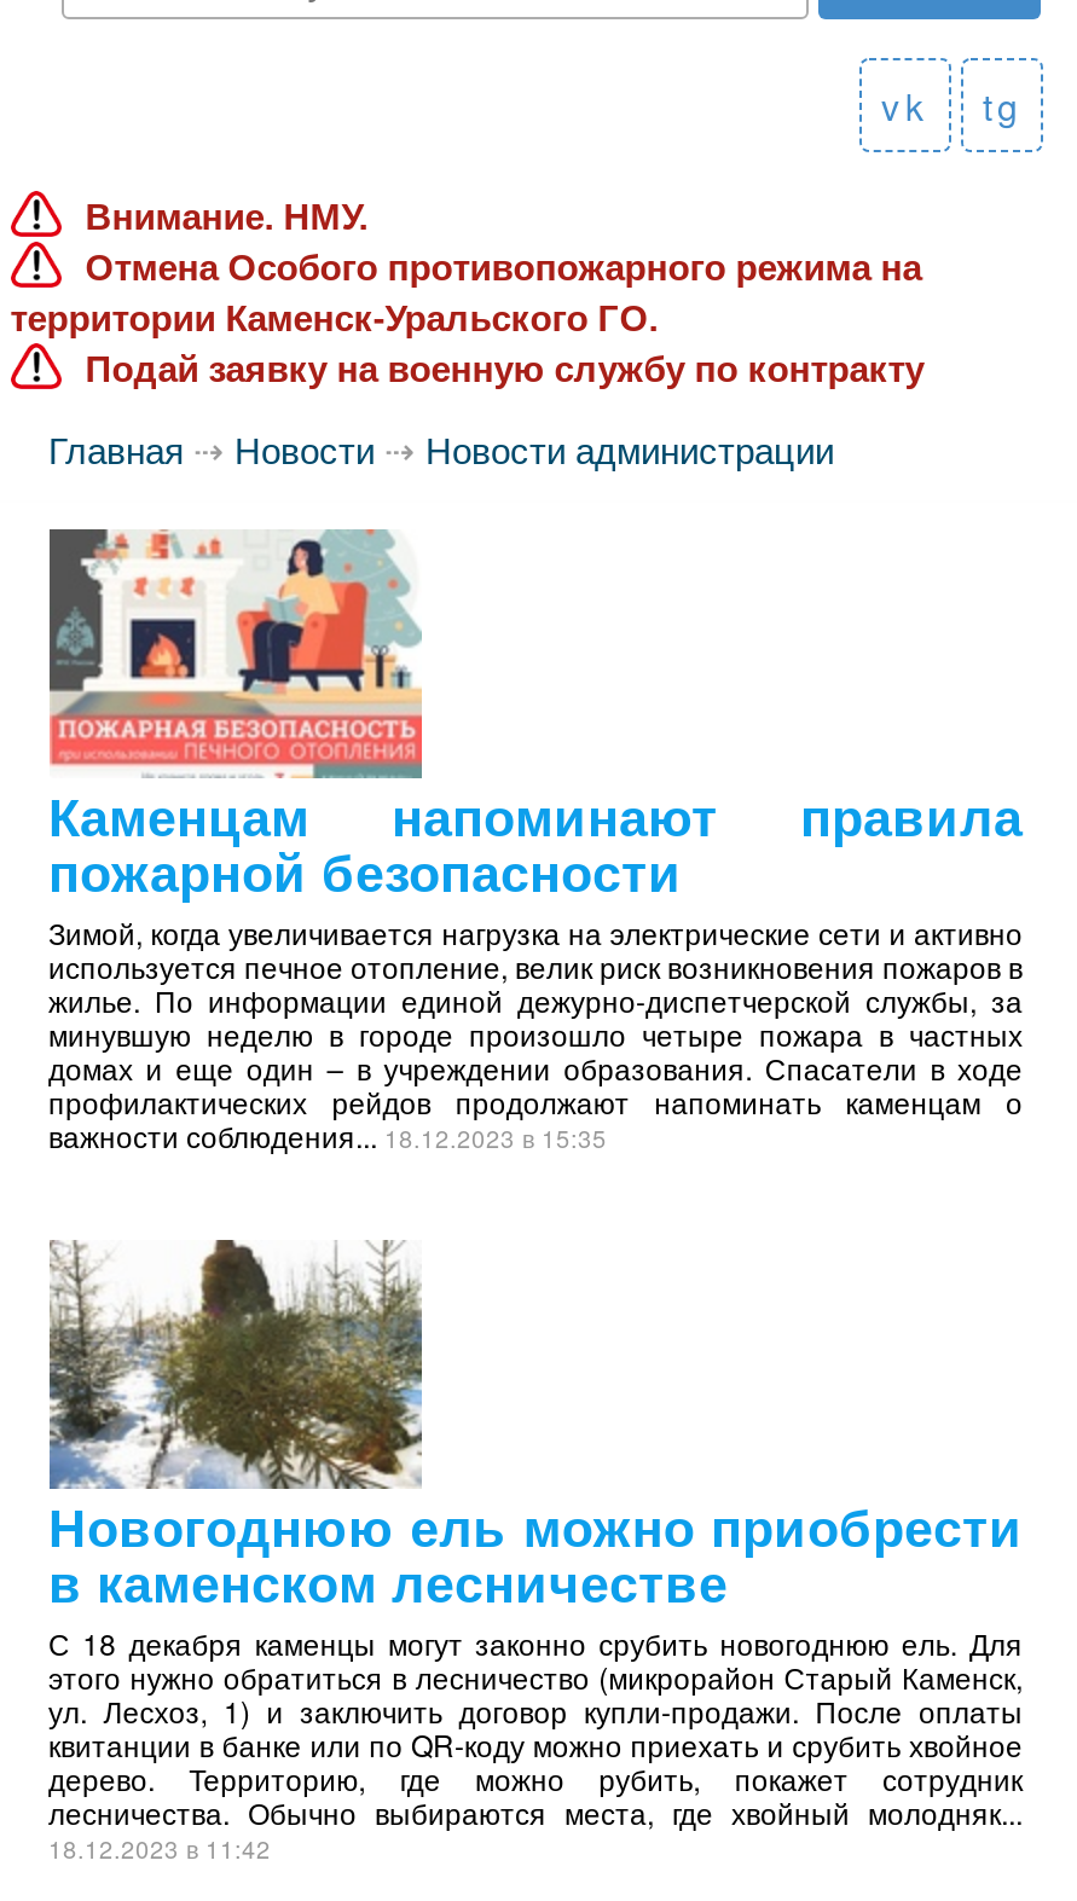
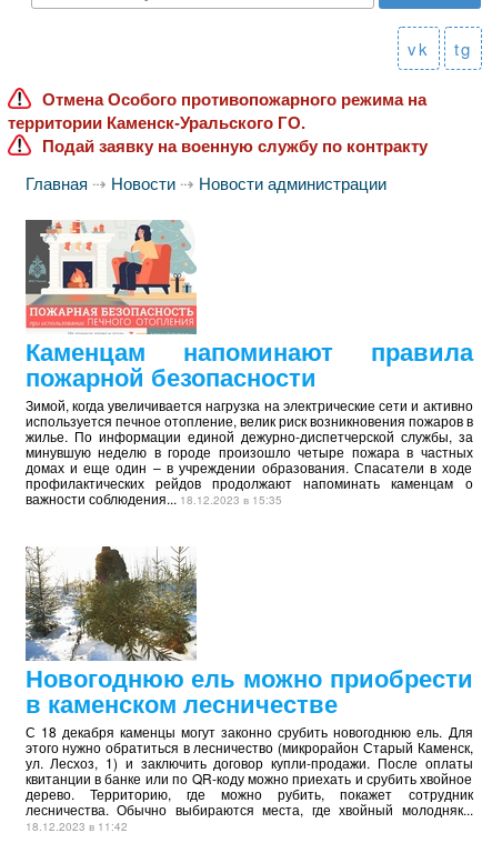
- Внимание. НМУ.
